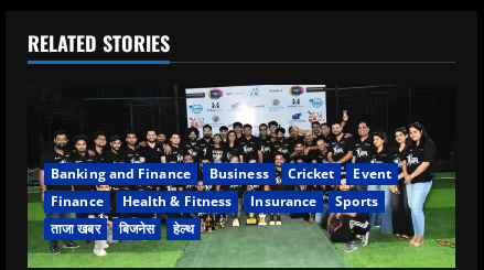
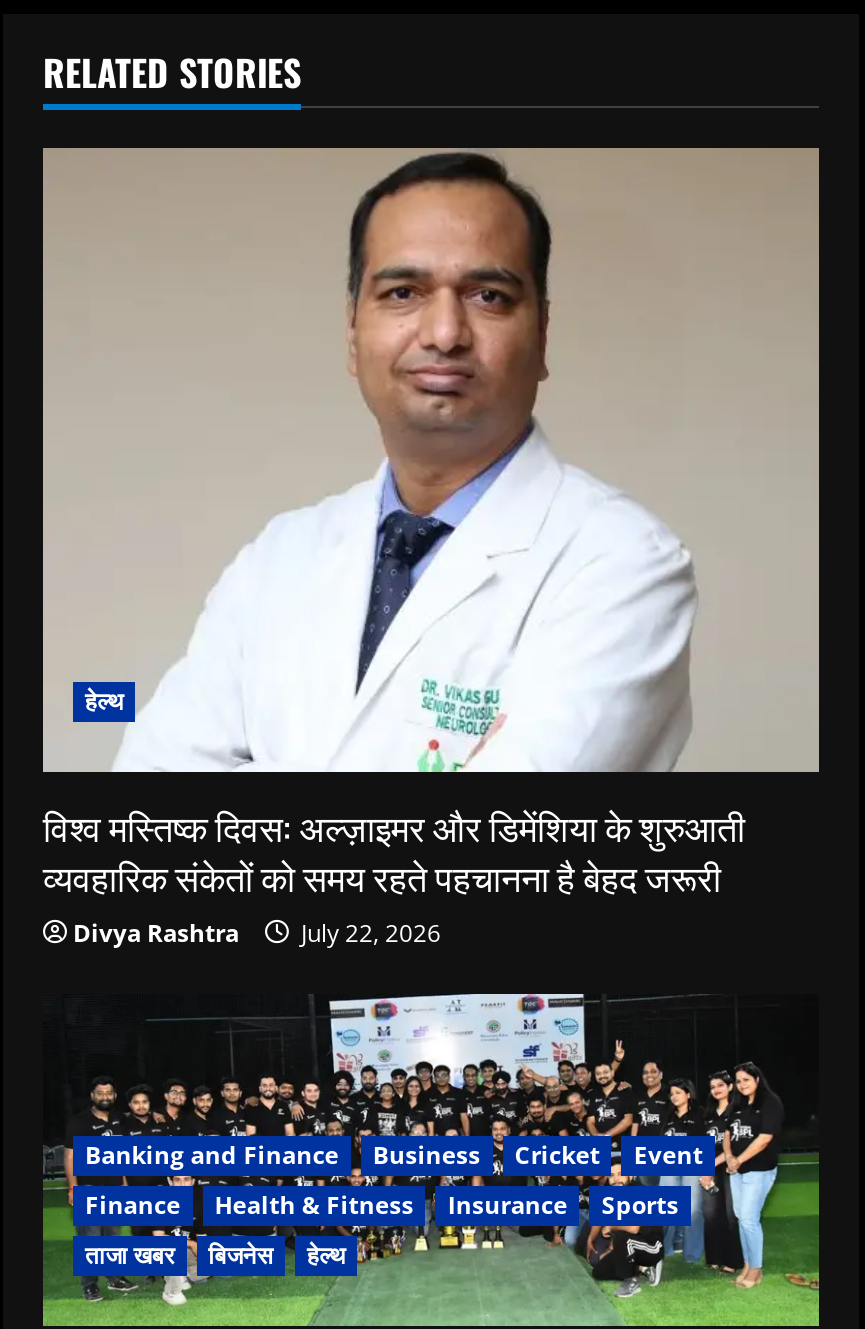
+ [image]
+ हेल्थ
+ विश्व मस्तिष्क दिवस: अल्ज़ाइमर और डिमेंशिया के शुरुआती
+ व्यवहारिक संकेतों को समय रहते पहचानना है बेहद जरूरी
+ Divya Rashtra
+ July 22, 2026
